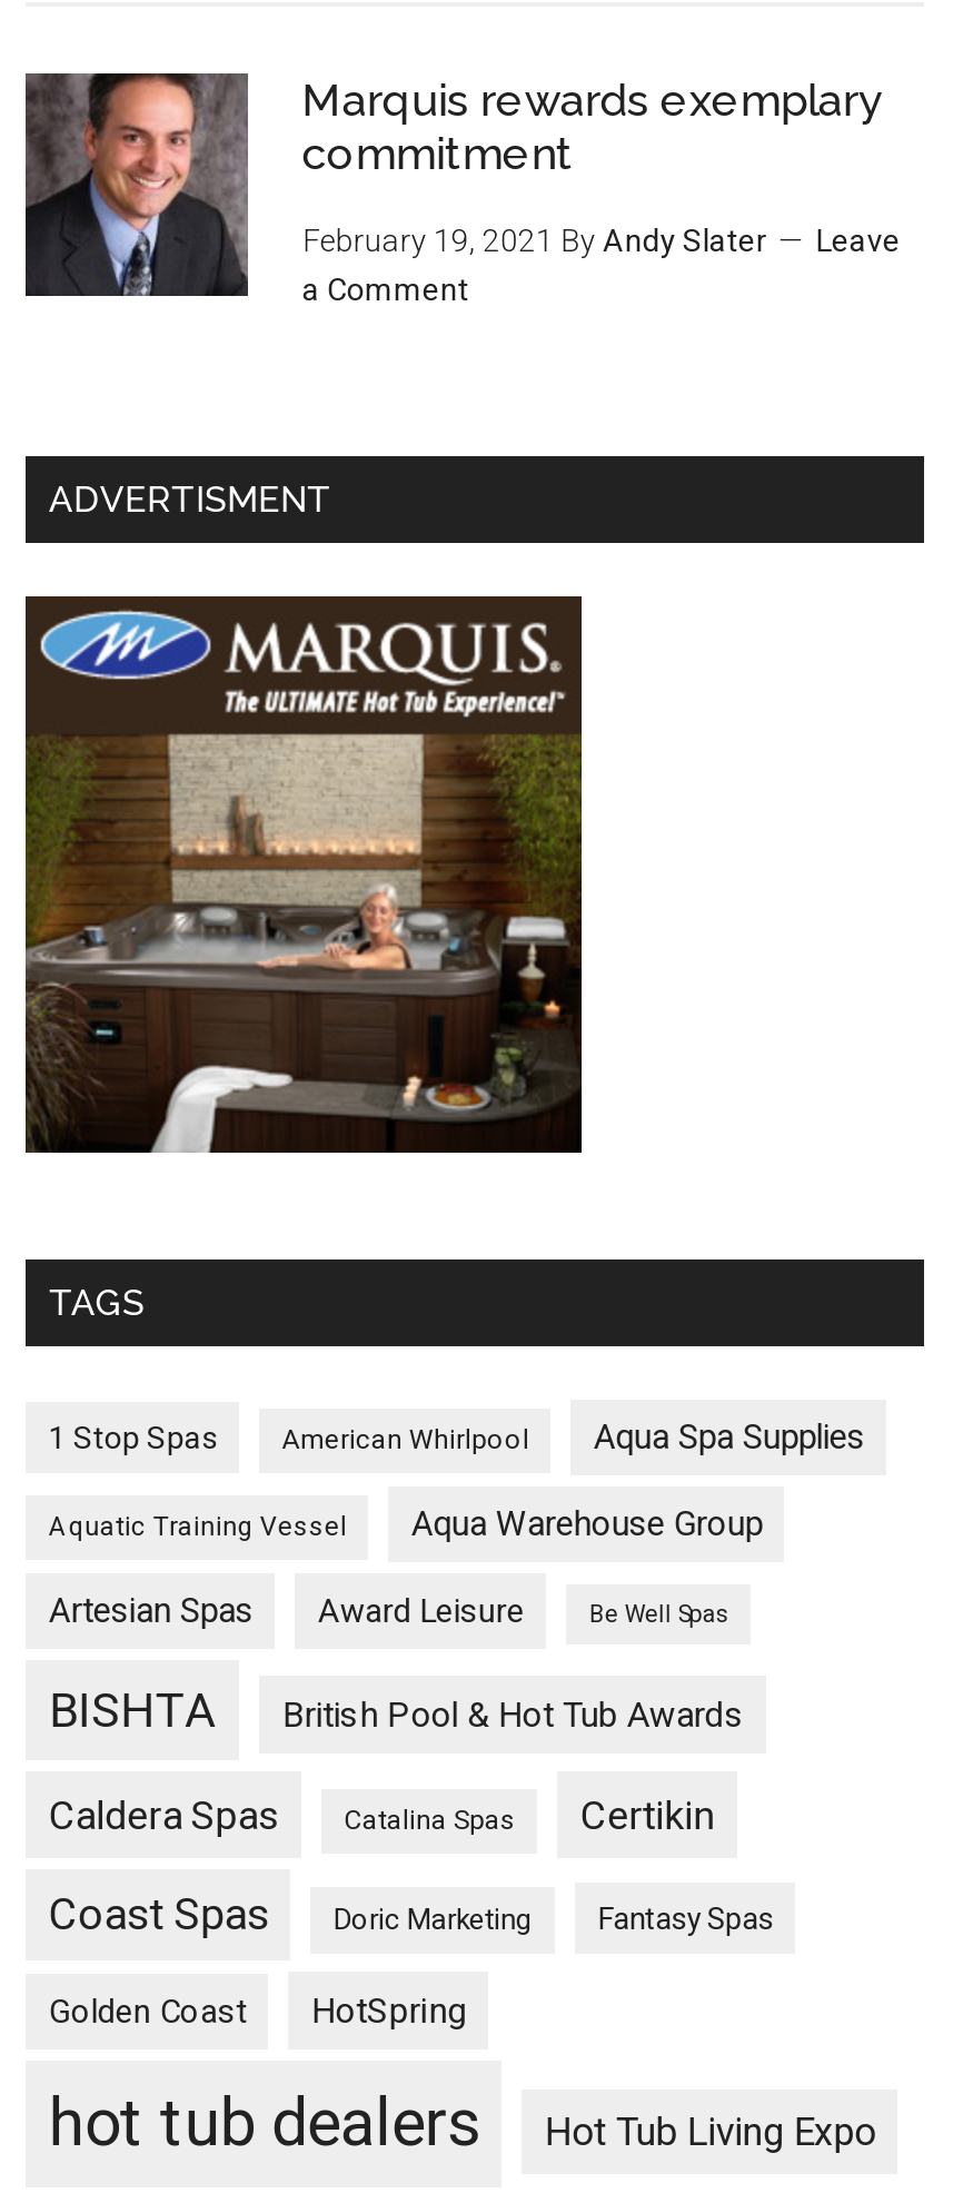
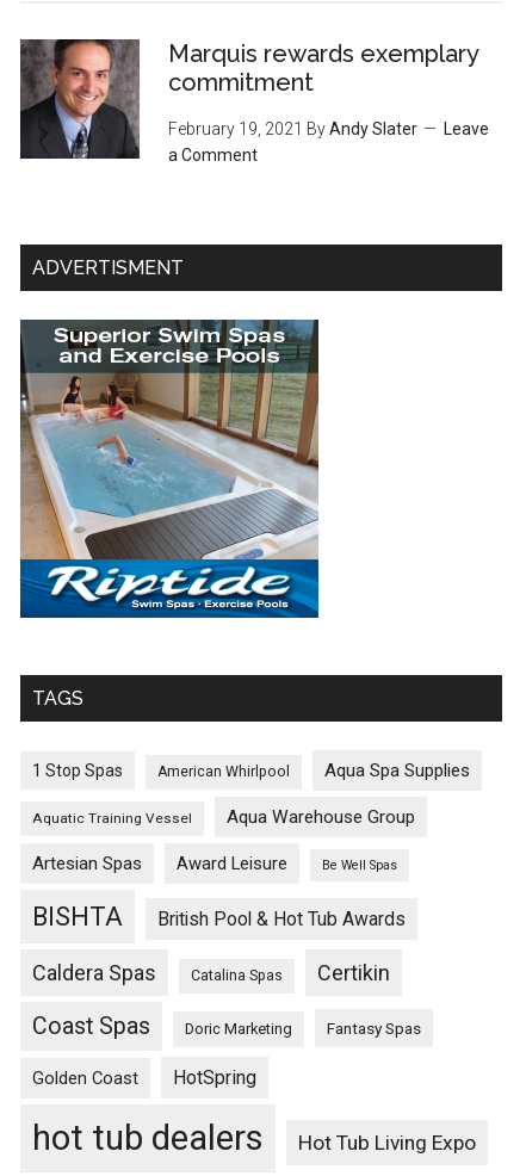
- [image]
+ [image]
